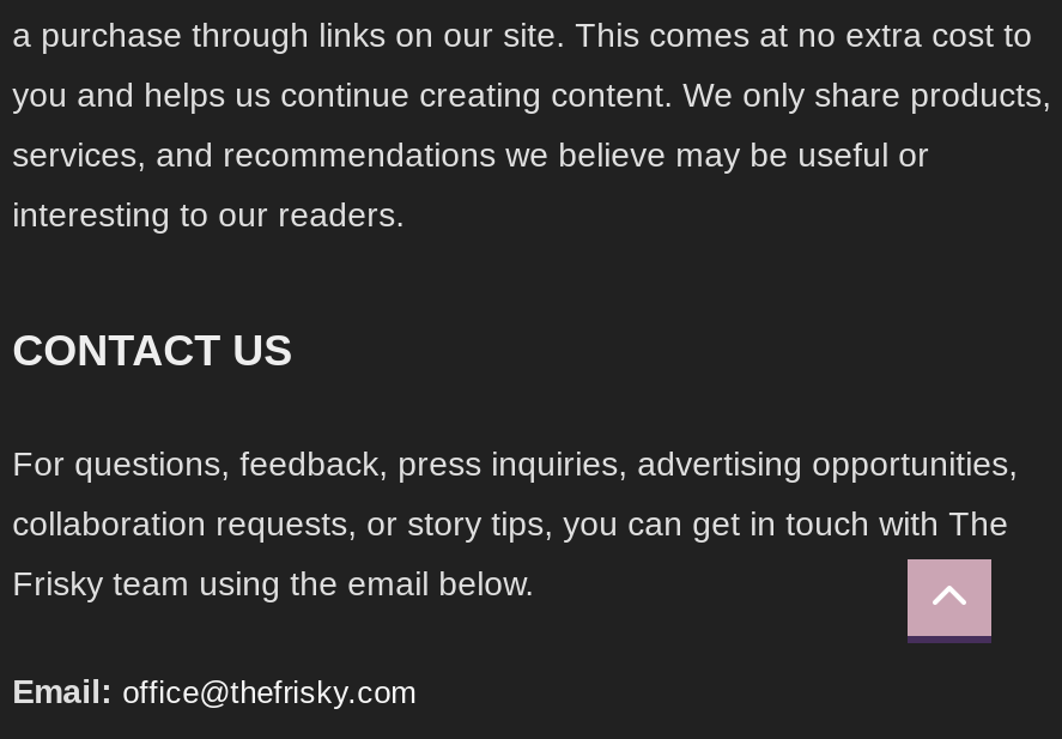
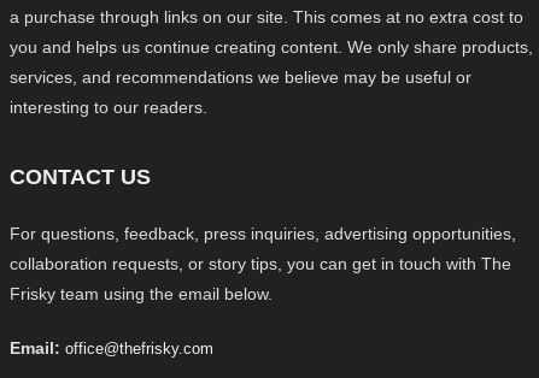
- [image]
